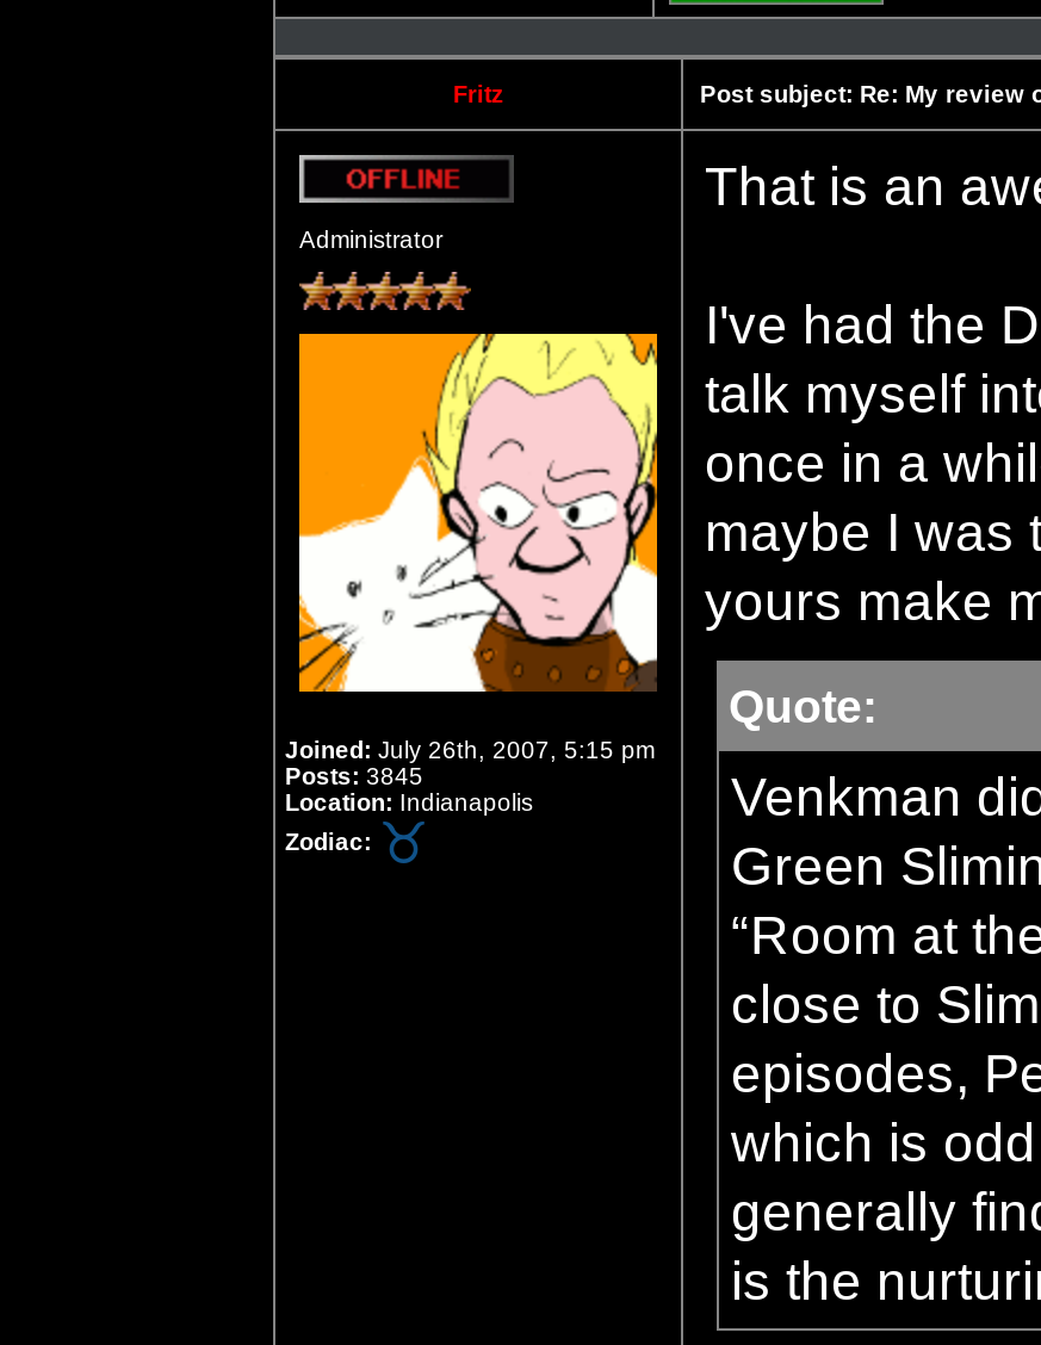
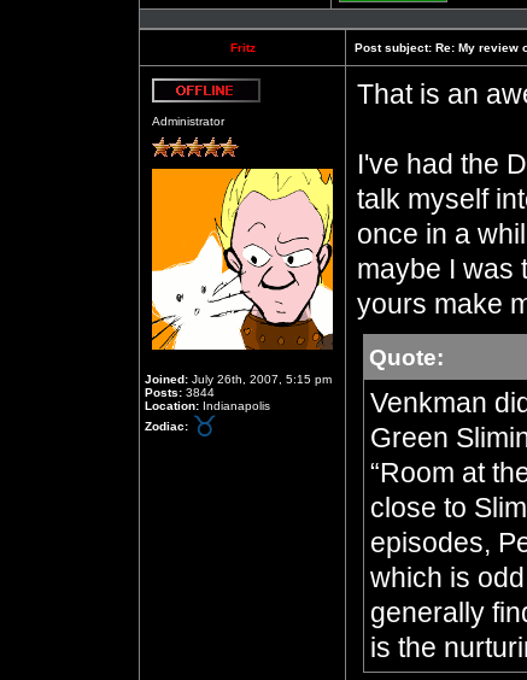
- Posts: 3845
+ Posts: 3844
